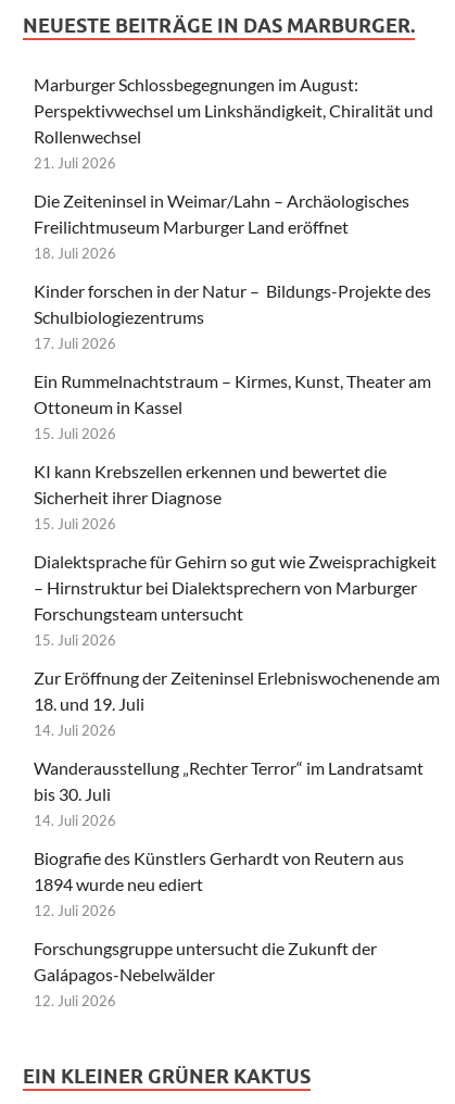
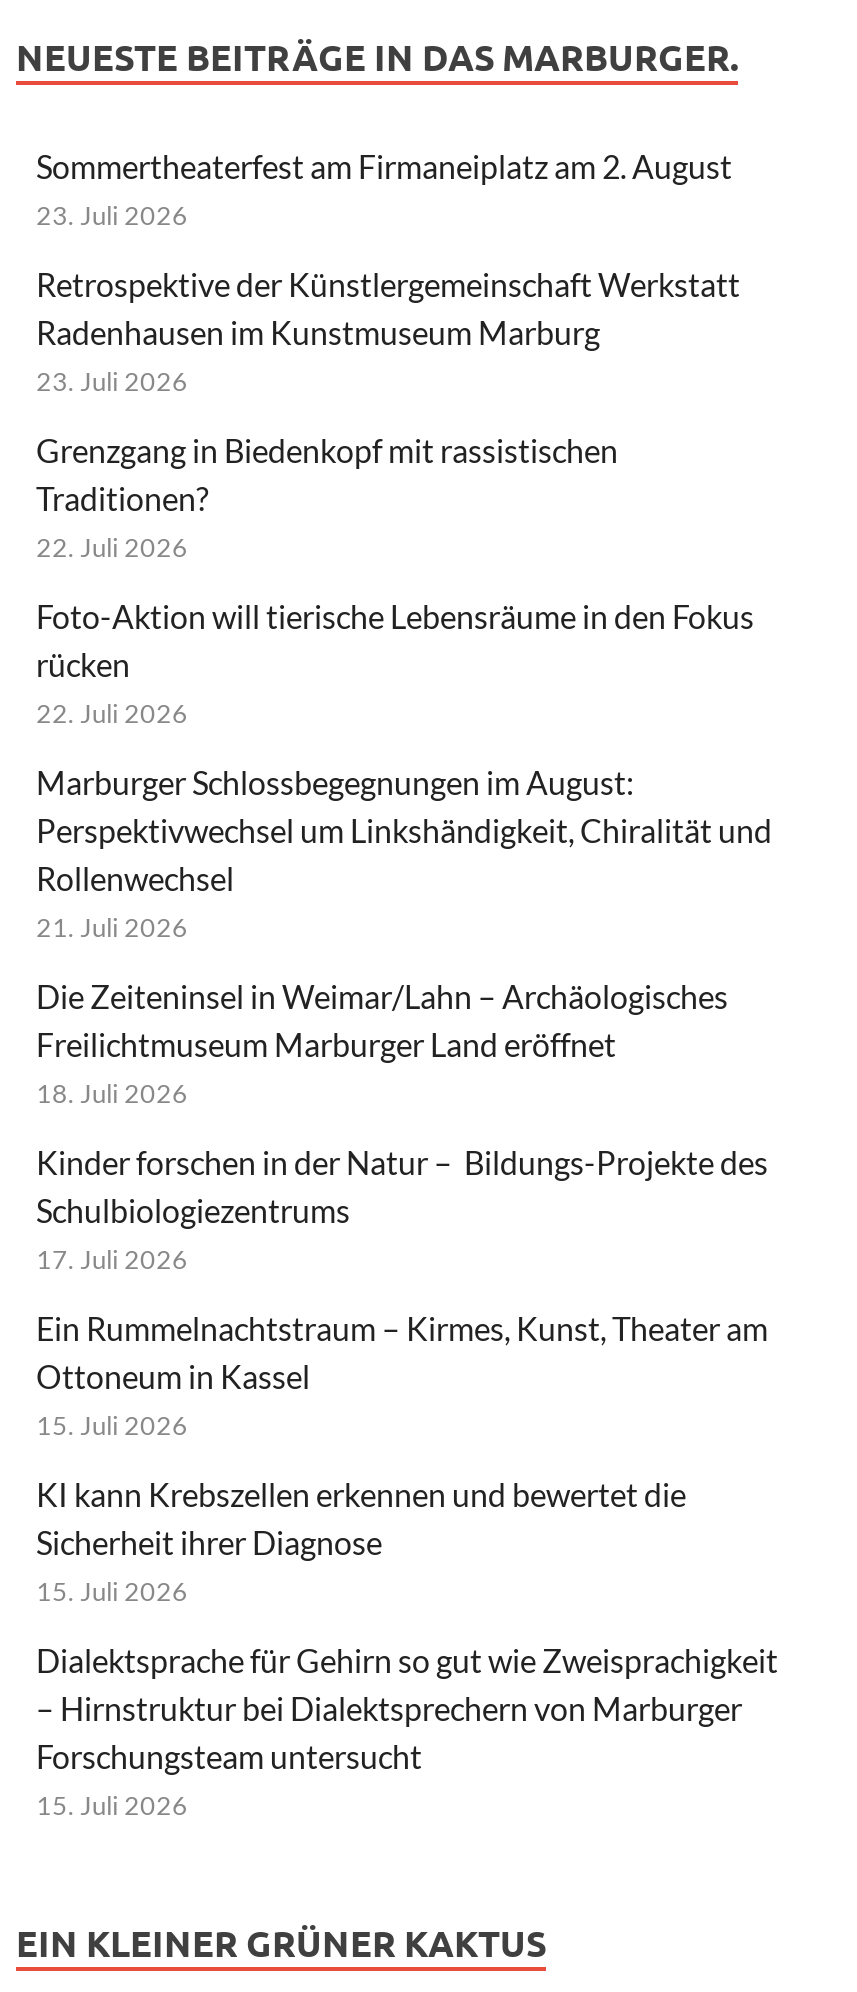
+ Sommertheaterfest am Firmaneiplatz am 2. August
+ 23. Juli 2026
+ Retrospektive der Künstlergemeinschaft Werkstatt
+ Radenhausen im Kunstmuseum Marburg
+ 23. Juli 2026
+ Grenzgang in Biedenkopf mit rassistischen
+ Traditionen?
+ 22. Juli 2026
+ Foto-Aktion will tierische Lebensräume in den Fokus
+ rücken
+ 22. Juli 2026

moved down: Marburger Schlossbegegnungen im August: | Perspektivwechsel um Linkshändigkeit, Chiralität und | Rollenwechsel | ... | Forschungsteam untersucht | 15. Juli 2026

- Zur Eröffnung der Zeiteninsel Erlebniswochenende am
- 18. und 19. Juli
- 14. Juli 2026
- Wanderausstellung „Rechter Terror“ im Landratsamt
- bis 30. Juli
- 14. Juli 2026
- Biografie des Künstlers Gerhardt von Reutern aus
- 1894 wurde neu ediert
- 12. Juli 2026
- Forschungsgruppe untersucht die Zukunft der
- Galápagos-Nebelwälder
- 12. Juli 2026
